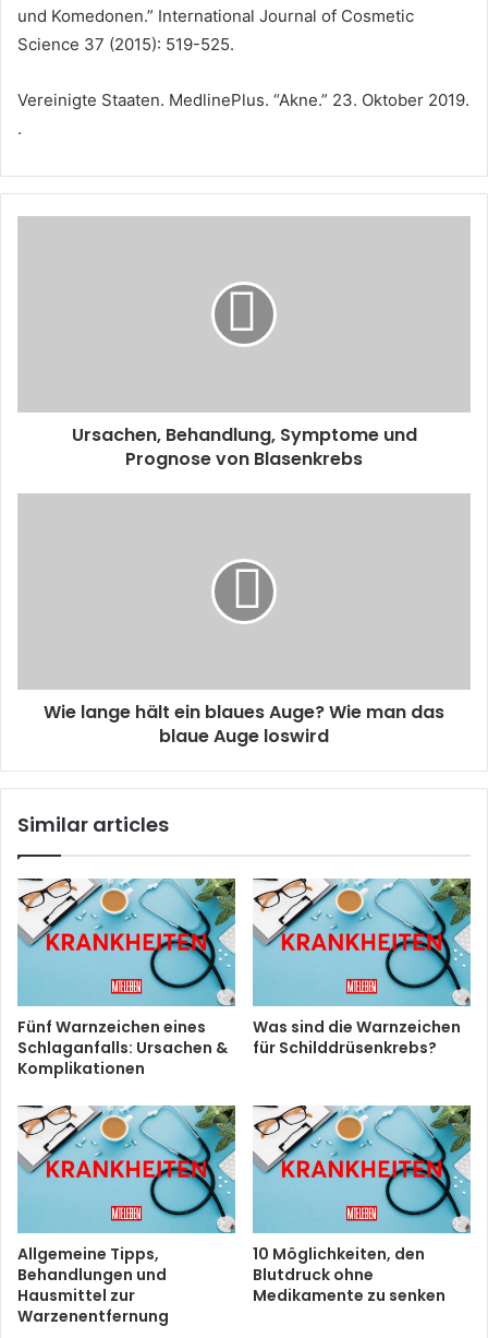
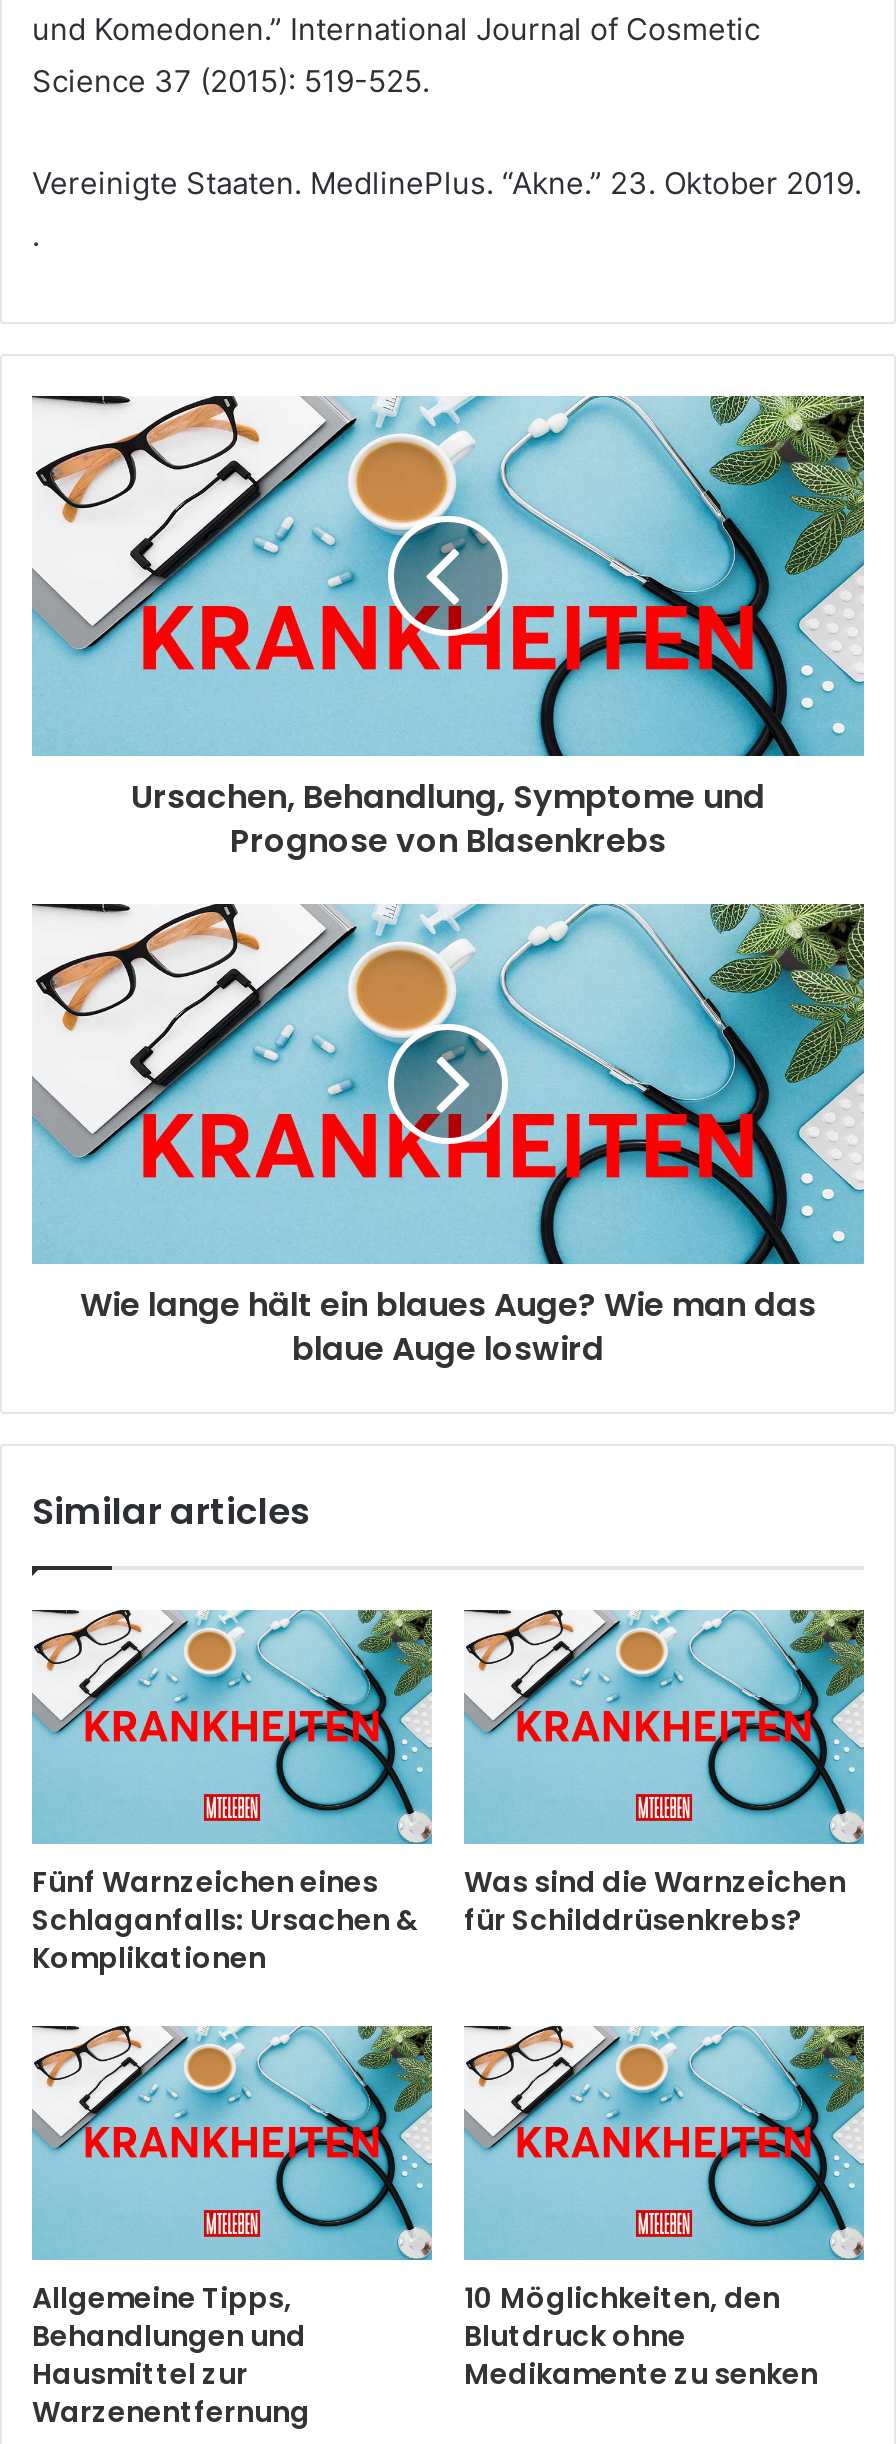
+ [image]

+ [image]
